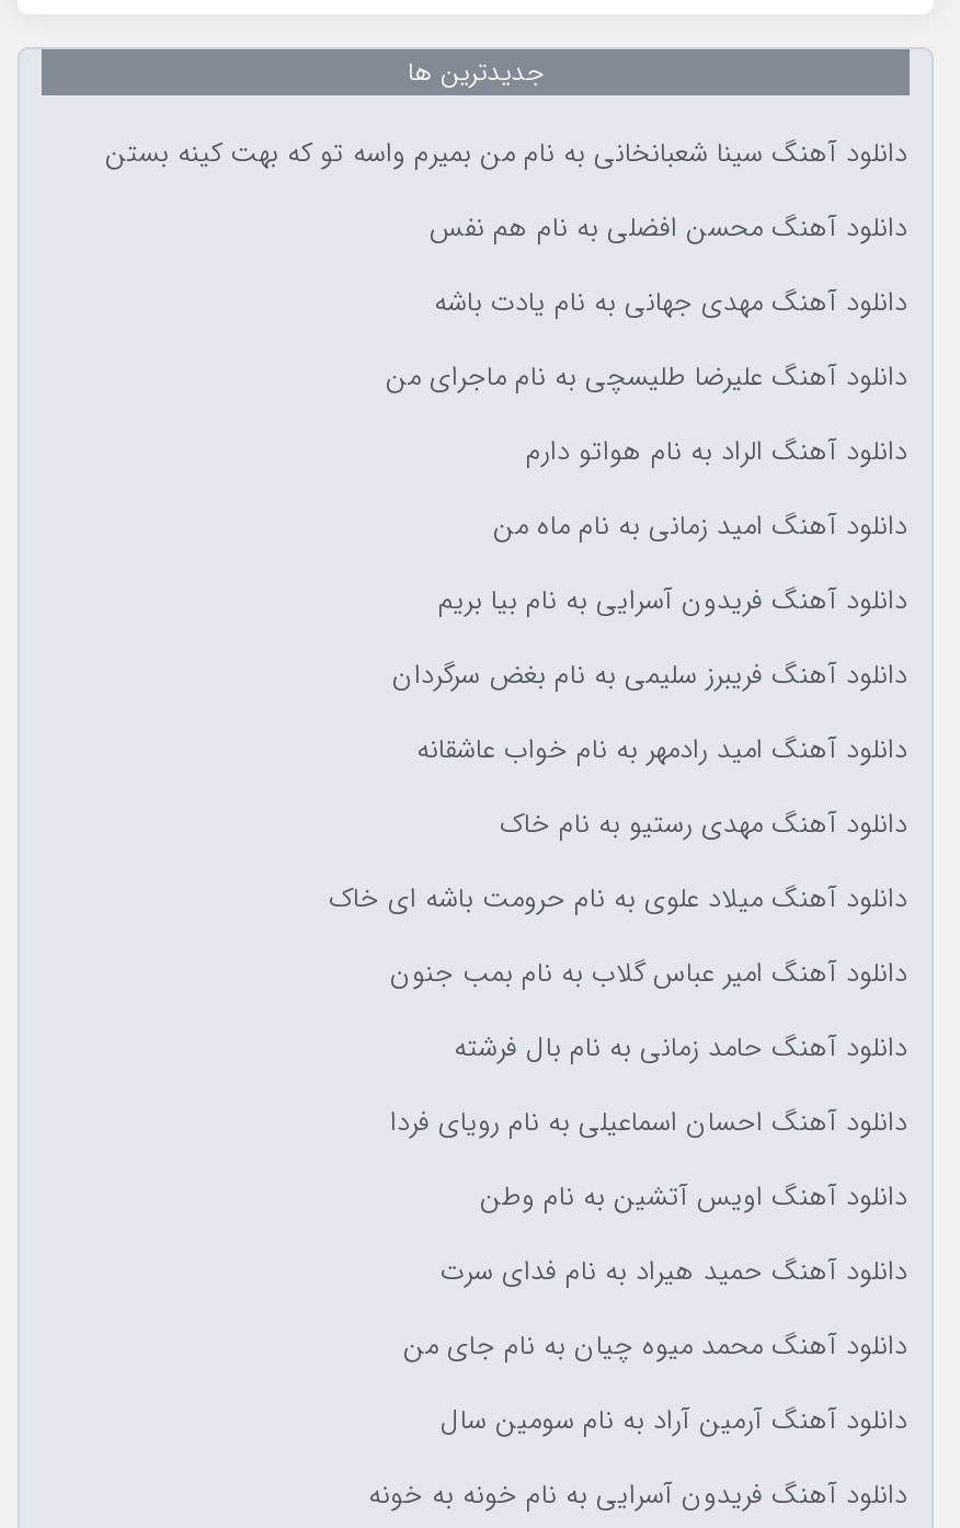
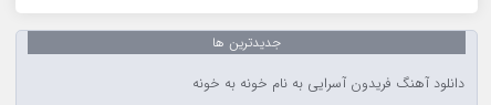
- دانلود آهنگ سینا شعبانخانی به نام من بمیرم واسه تو که بهت کینه بستن
- دانلود آهنگ محسن افضلی به نام هم نفس
- دانلود آهنگ مهدی جهانی به نام یادت باشه
- دانلود آهنگ علیرضا طلیسچی به نام ماجرای من
- دانلود آهنگ الراد به نام هواتو دارم
- دانلود آهنگ امید زمانی به نام ماه من
- دانلود آهنگ فریدون آسرایی به نام بیا بریم
- دانلود آهنگ فریبرز سلیمی به نام بغض سرگردان
- دانلود آهنگ امید رادمهر به نام خواب عاشقانه
- دانلود آهنگ مهدی رستیو به نام خاک
- دانلود آهنگ میلاد علوی به نام حرومت باشه ای خاک
- دانلود آهنگ امیر عباس گلاب به نام بمب جنون
- دانلود آهنگ حامد زمانی به نام بال فرشته
- دانلود آهنگ احسان اسماعیلی به نام رویای فردا
- دانلود آهنگ اویس آتشین به نام وطن
- دانلود آهنگ حمید هیراد به نام فدای سرت
- دانلود آهنگ محمد میوه چیان به نام جای من
- دانلود آهنگ آرمین آراد به نام سومین سال
